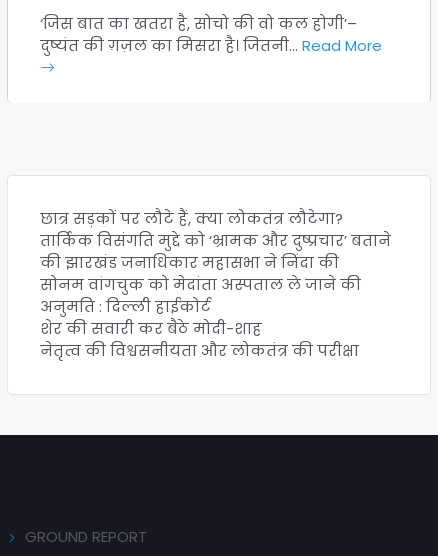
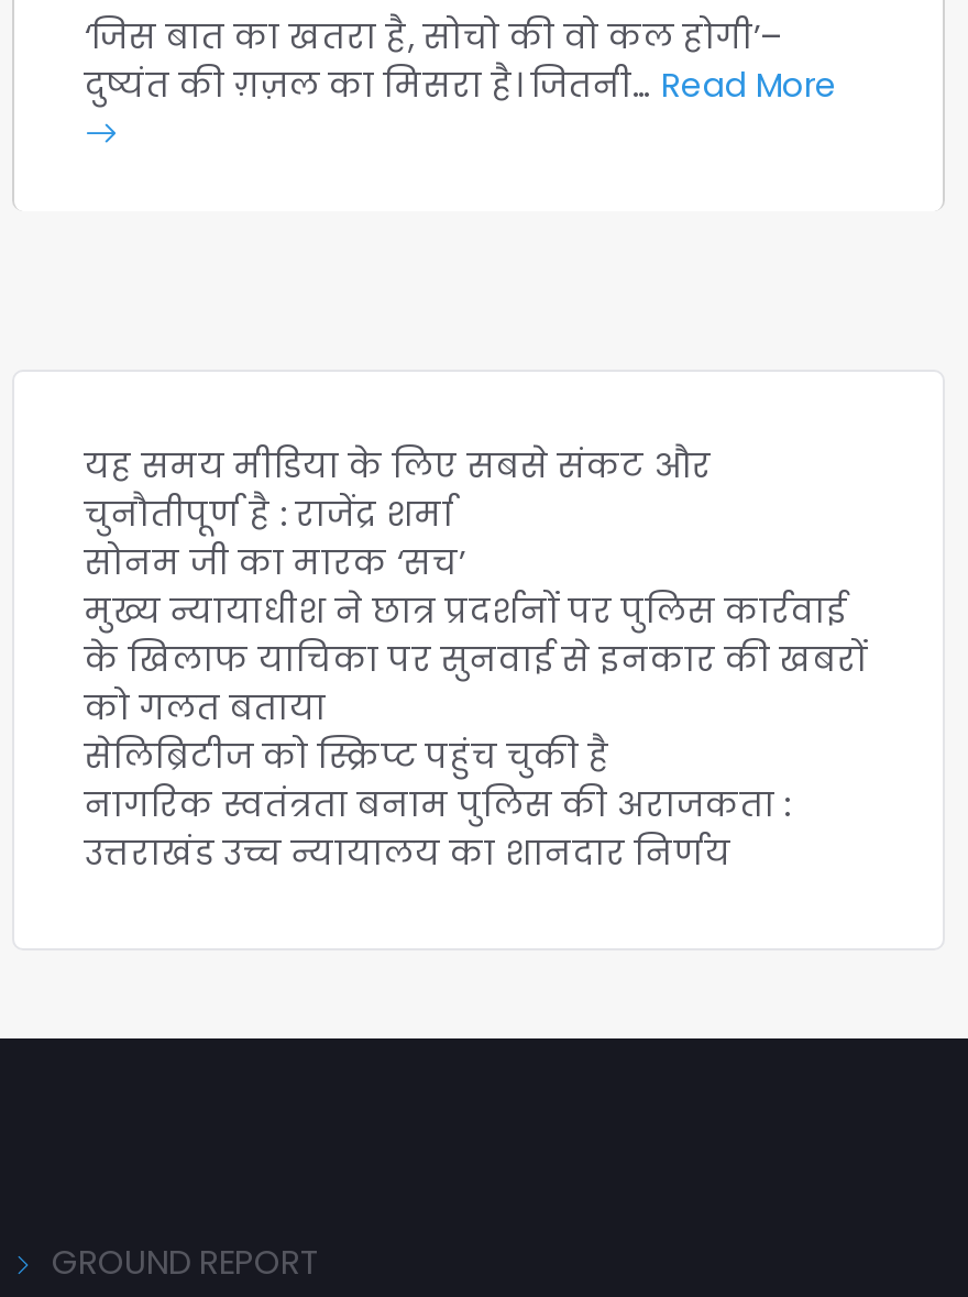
- छात्र सड़कों पर लौटे हैं, क्या लोकतंत्र लौटेगा?
- तार्किक विसंगति मुद्दे को ‘भ्रामक और दुष्प्रचार’ बताने
- की झारखंड जनाधिकार महासभा ने निंदा की
- सोनम वांगचुक को मेदांता अस्पताल ले जाने की
- अनुमति : दिल्ली हाईकोर्ट
- शेर की सवारी कर बैठे मोदी-शाह
- नेतृत्व की विश्वसनीयता और लोकतंत्र की परीक्षा
+ यह समय मीडिया के लिए सबसे संकट और
+ चुनौतीपूर्ण है : राजेंद्र शर्मा
+ सोनम जी का मारक ‘सच’
+ मुख्य न्यायाधीश ने छात्र प्रदर्शनों पर पुलिस कार्रवाई
+ के खिलाफ याचिका पर सुनवाई से इनकार की खबरों
+ को गलत बताया
+ सेलिब्रिटीज को स्क्रिप्ट पहुंच चुकी है
+ नागरिक स्वतंत्रता बनाम पुलिस की अराजकता :
+ उत्तराखंड उच्च न्यायालय का शानदार निर्णय
